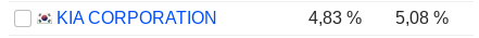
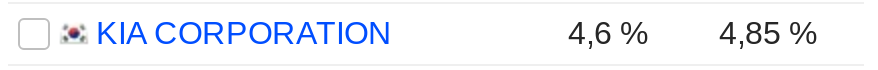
- 4,83 %
+ 4,6 %

- 5,08 %
+ 4,85 %
